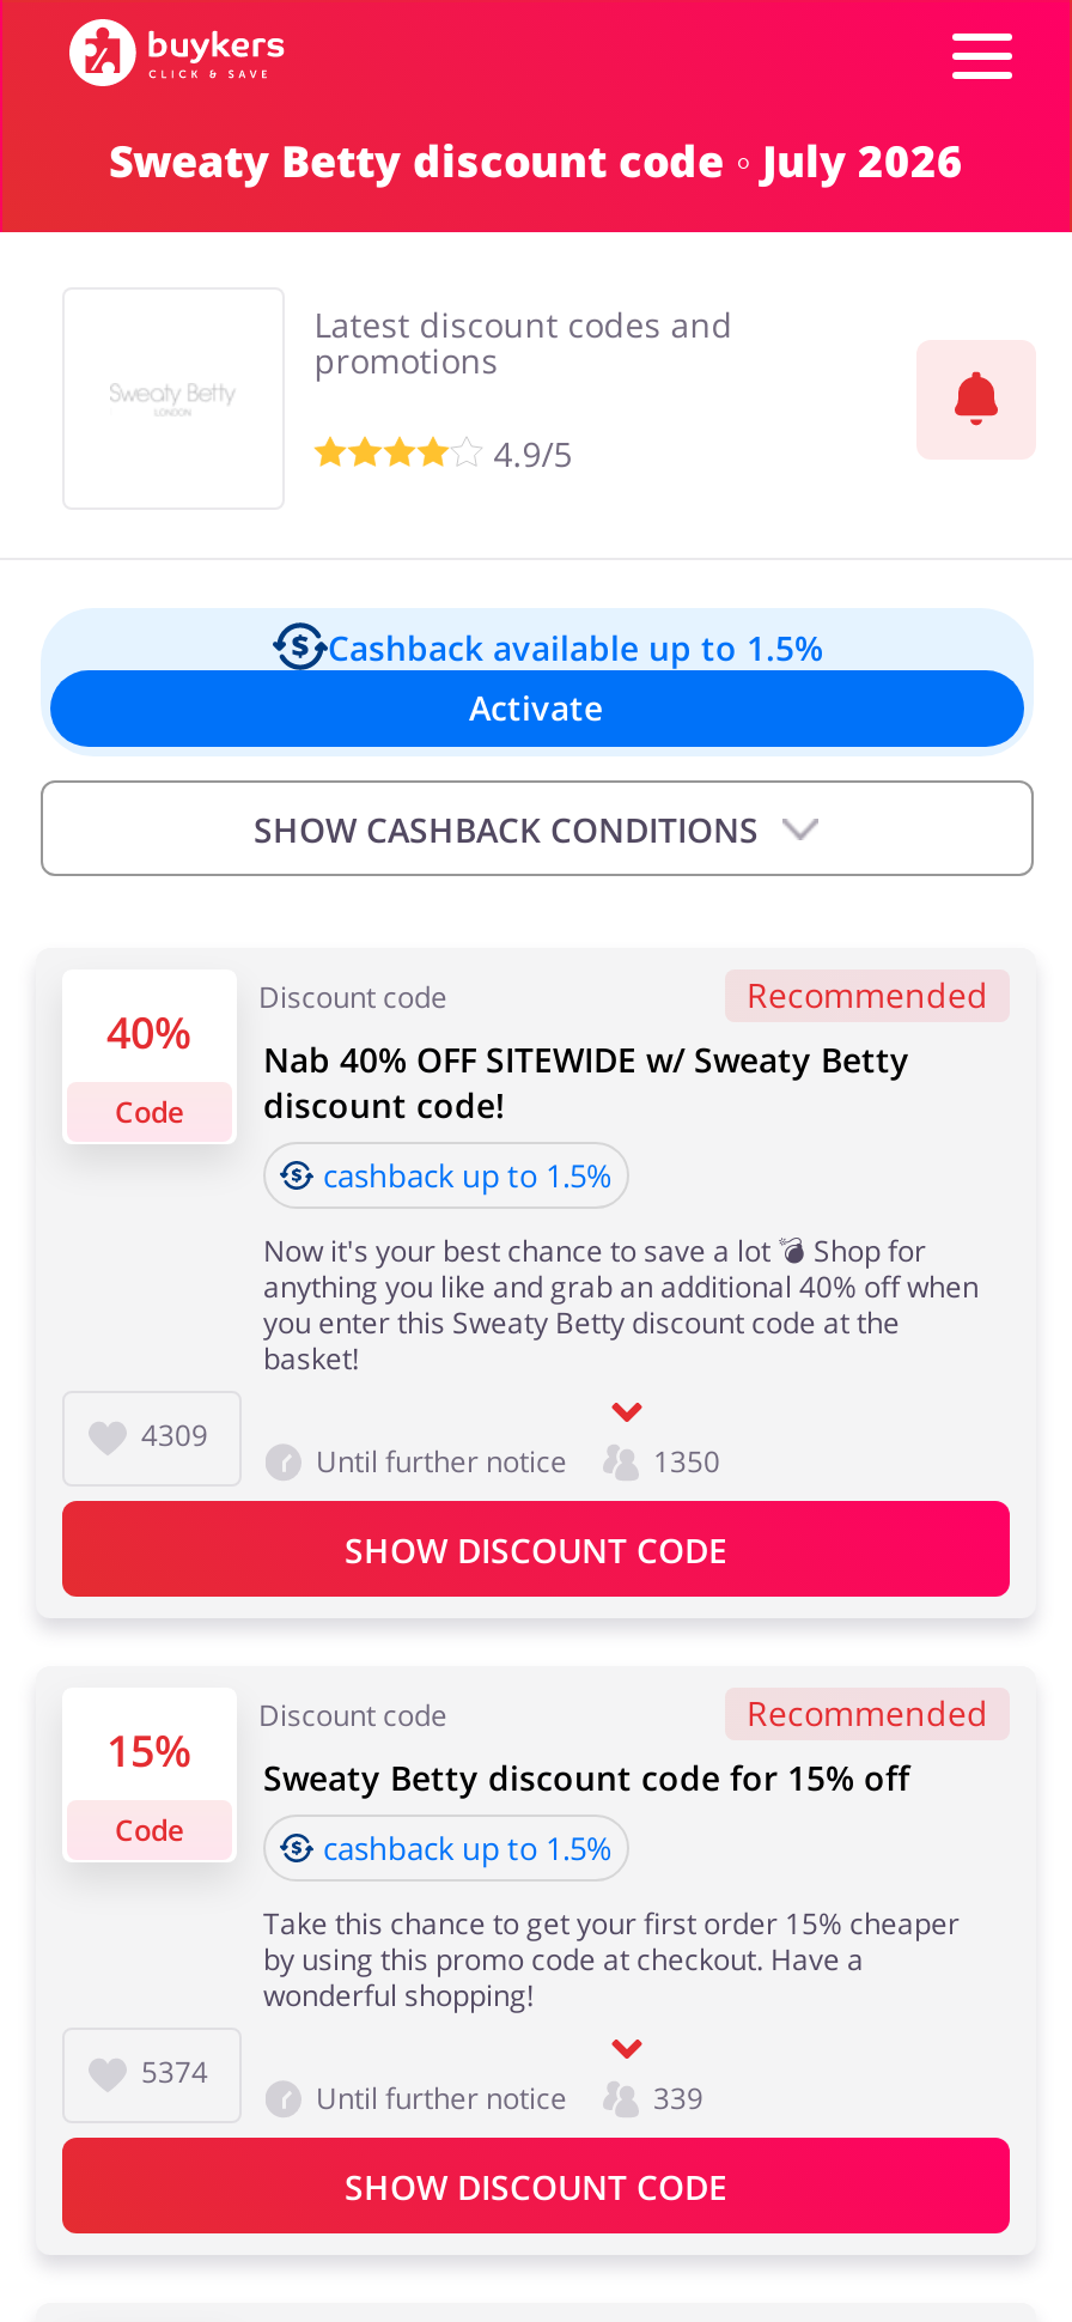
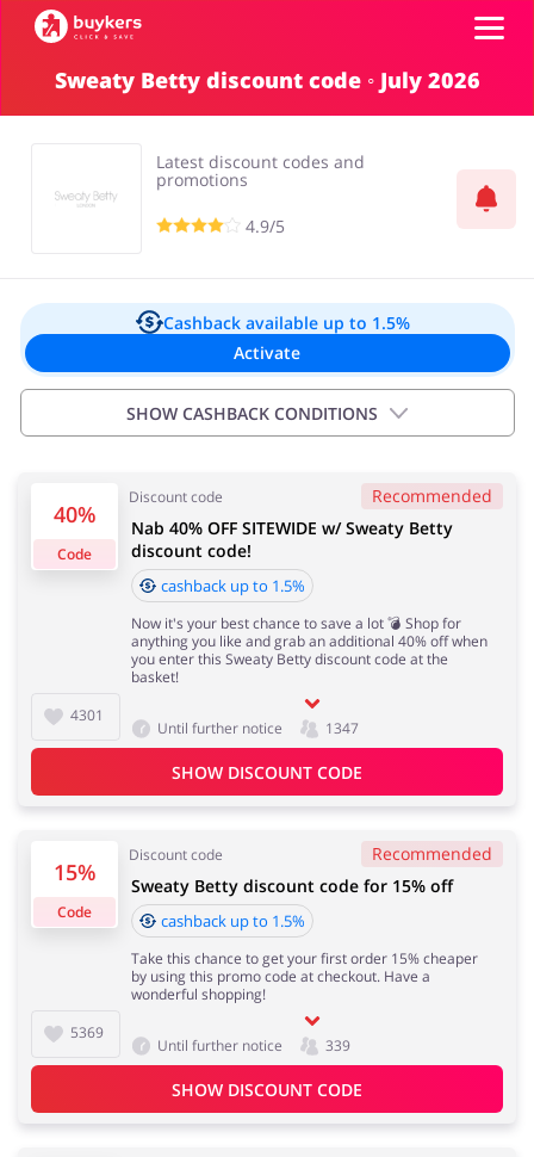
- 4309
+ 4301

- 1350
+ 1347

- 5374
+ 5369
